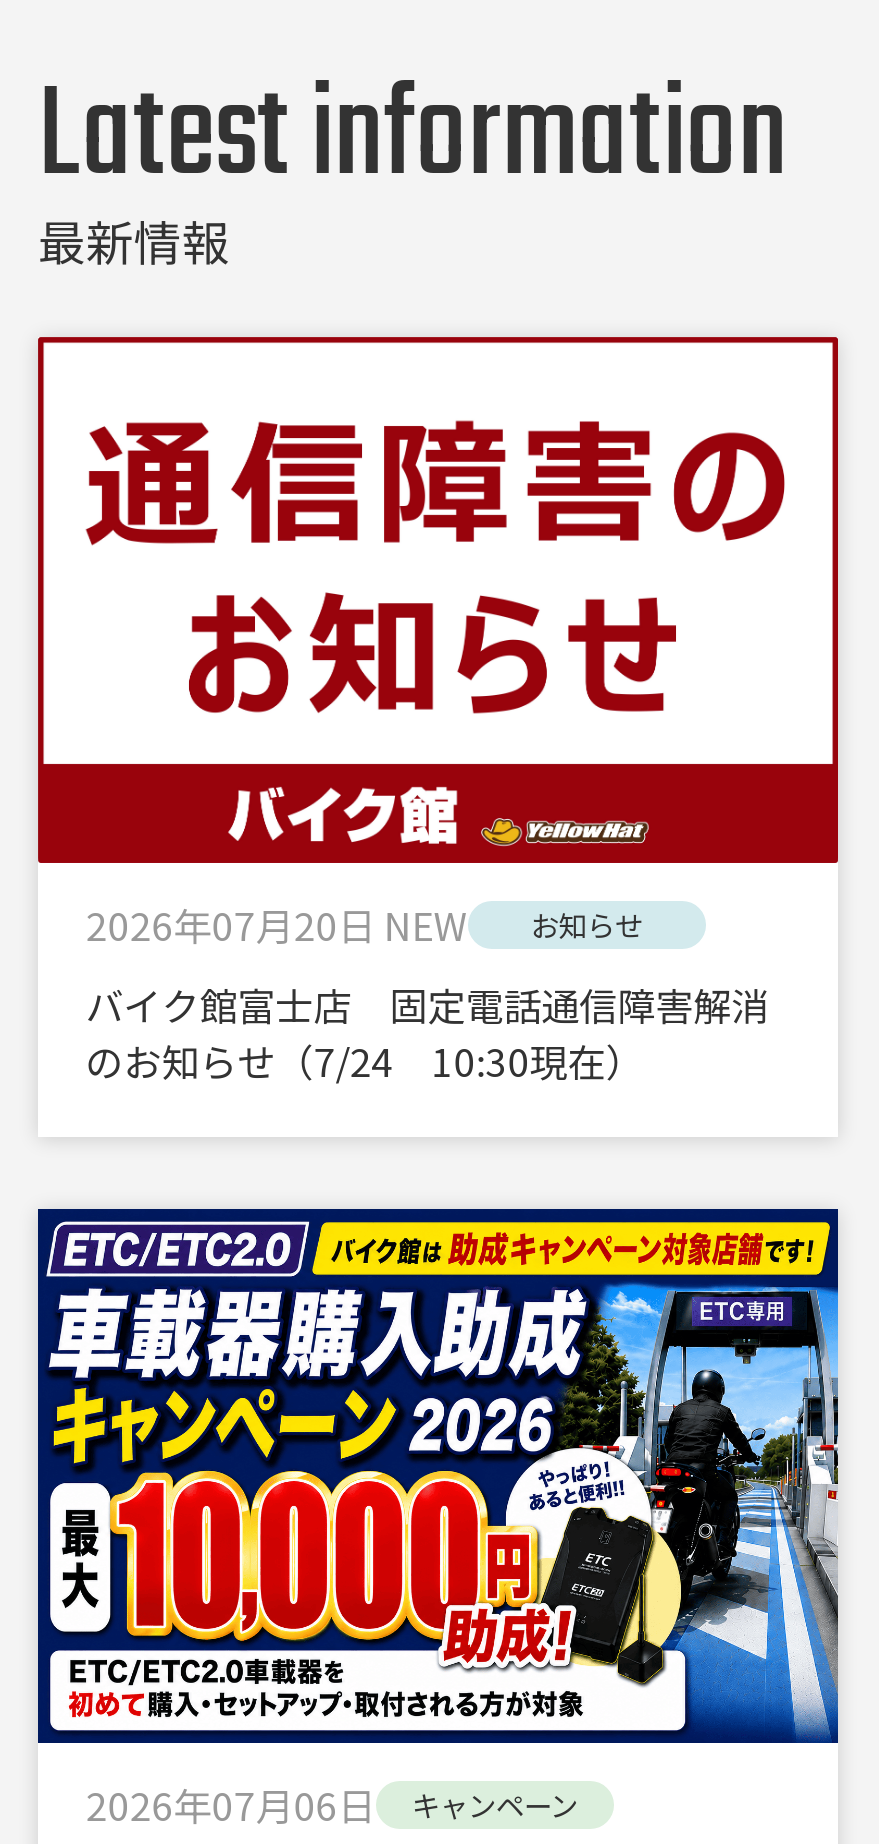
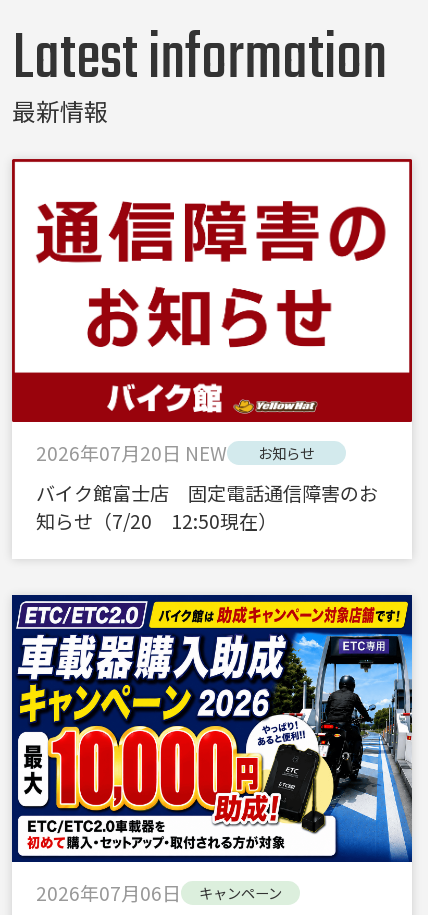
- バイク館富士店 固定電話通信障害解消
- のお知らせ（7/24 10:30現在）
+ バイク館富士店 固定電話通信障害のお
+ 知らせ（7/20 12:50現在）
